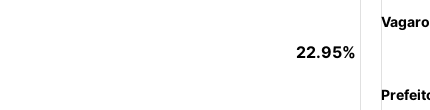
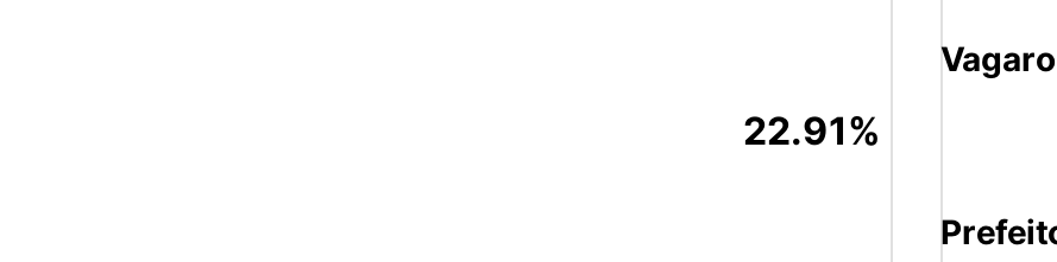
- 22.95%
+ 22.91%
